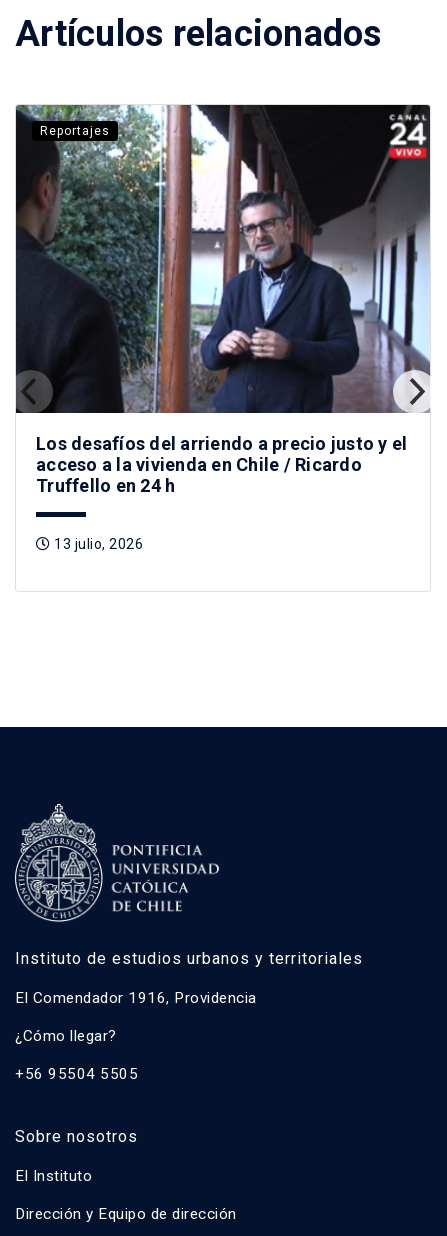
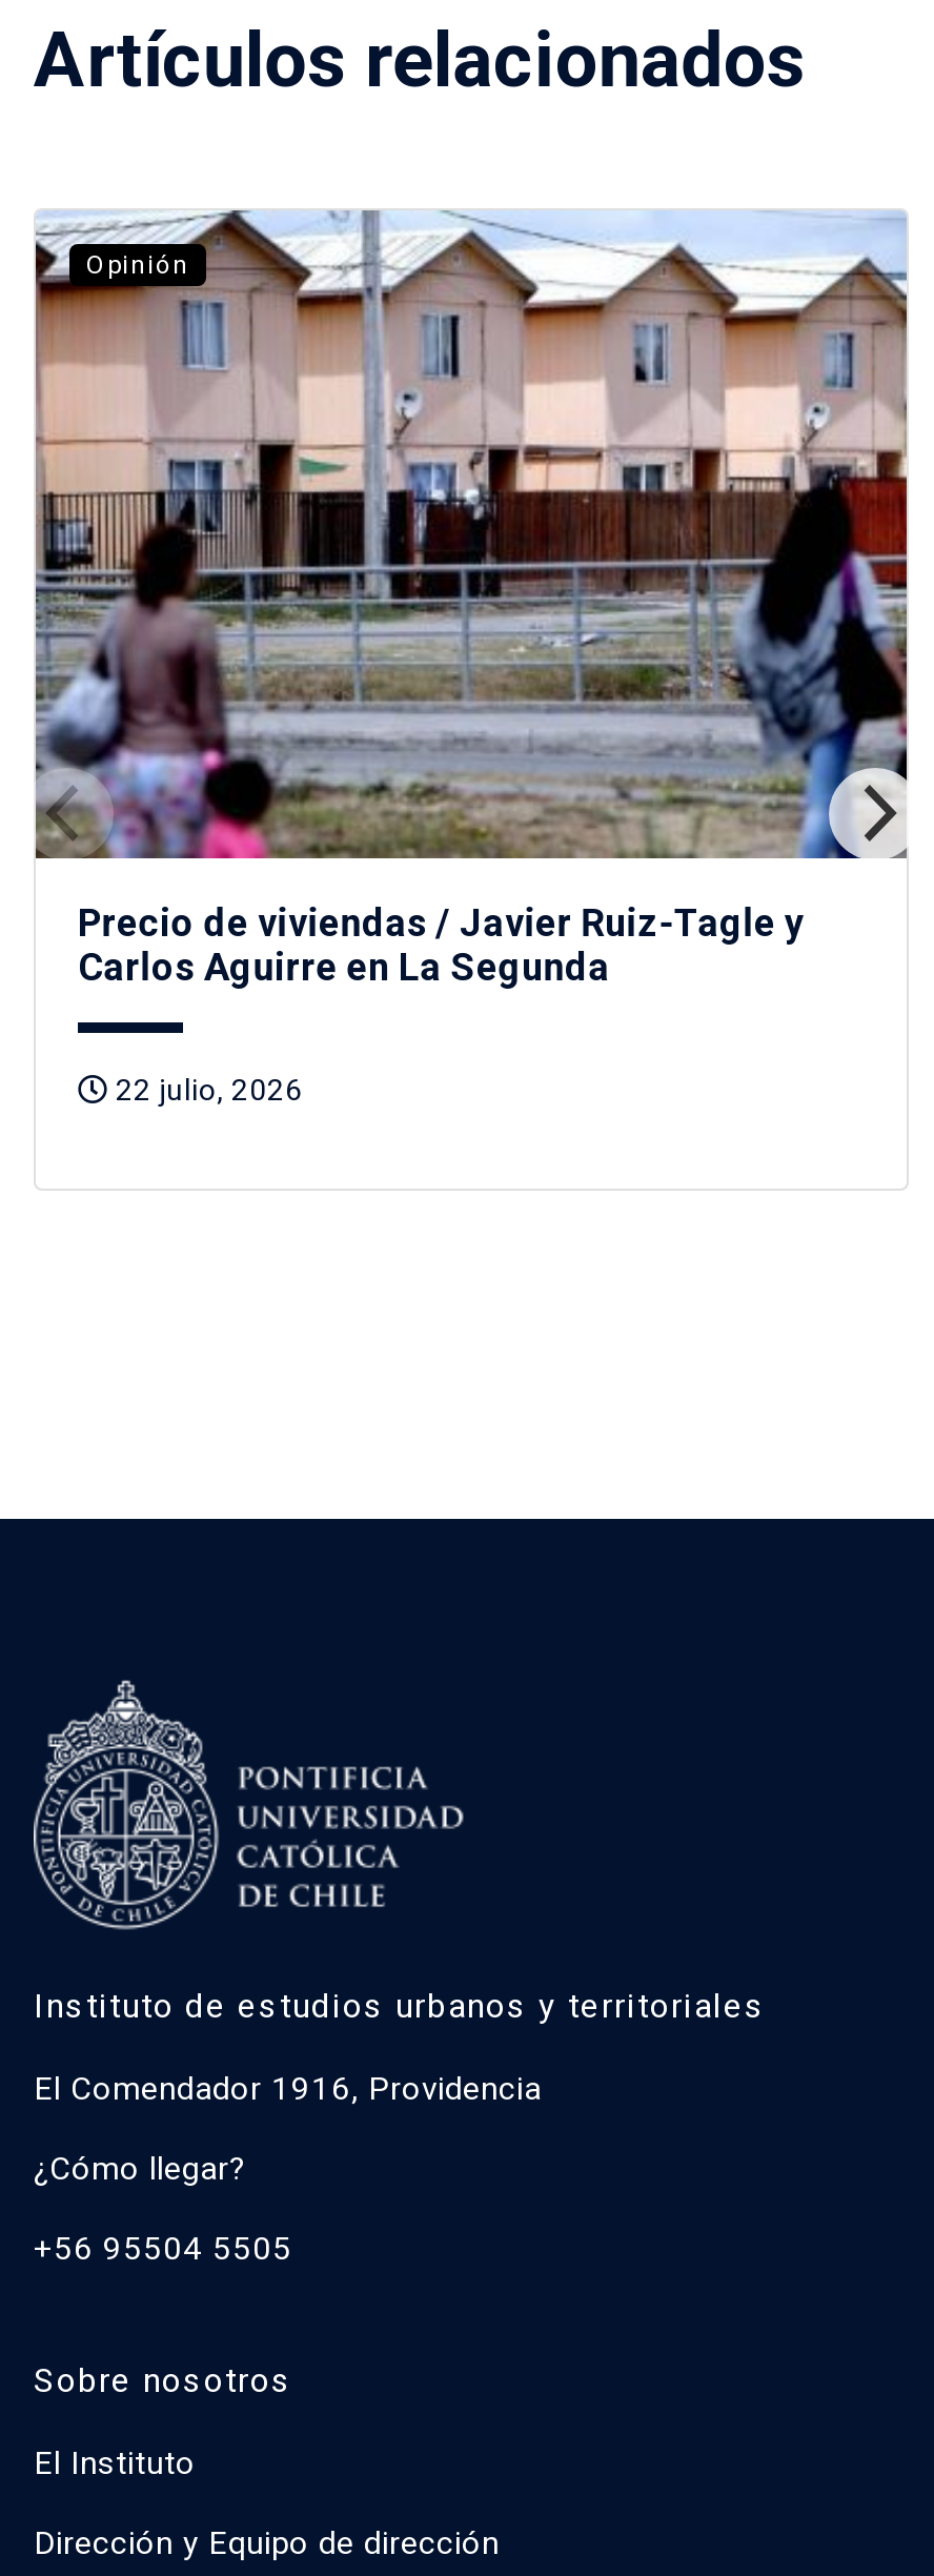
- [image]
- Reportajes
+ [image]
+ Opinión

- Los desafíos del arriendo a precio justo y el
- acceso a la vivienda en Chile / Ricardo
- Truffello en 24 h
+ Precio de viviendas / Javier Ruiz-Tagle y
+ Carlos Aguirre en La Segunda

- 13 julio, 2026
+ 22 julio, 2026
